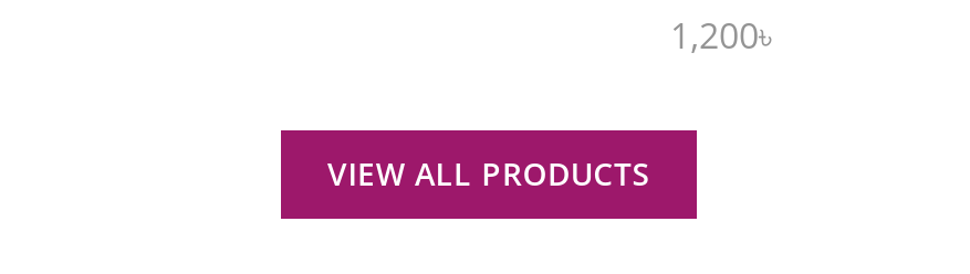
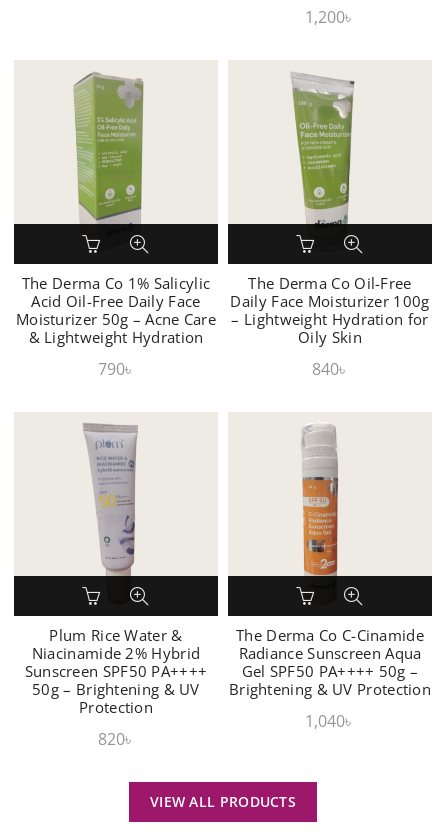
+ [image]
+ The Derma Co 1% Salicylic
+ Acid Oil-Free Daily Face
+ Moisturizer 50g – Acne Care
+ & Lightweight Hydration
+ 790৳

+ [image]
+ Plum Rice Water &
+ Niacinamide 2% Hybrid
+ Sunscreen SPF50 PA++++
+ 50g – Brightening & UV
+ Protection
+ 820৳

+ [image]
+ The Derma Co Oil-Free
+ Daily Face Moisturizer 100g
+ – Lightweight Hydration for
+ Oily Skin
+ 840৳

+ [image]
+ The Derma Co C-Cinamide
+ Radiance Sunscreen Aqua
+ Gel SPF50 PA++++ 50g –
+ Brightening & UV Protection
+ 1,040৳
